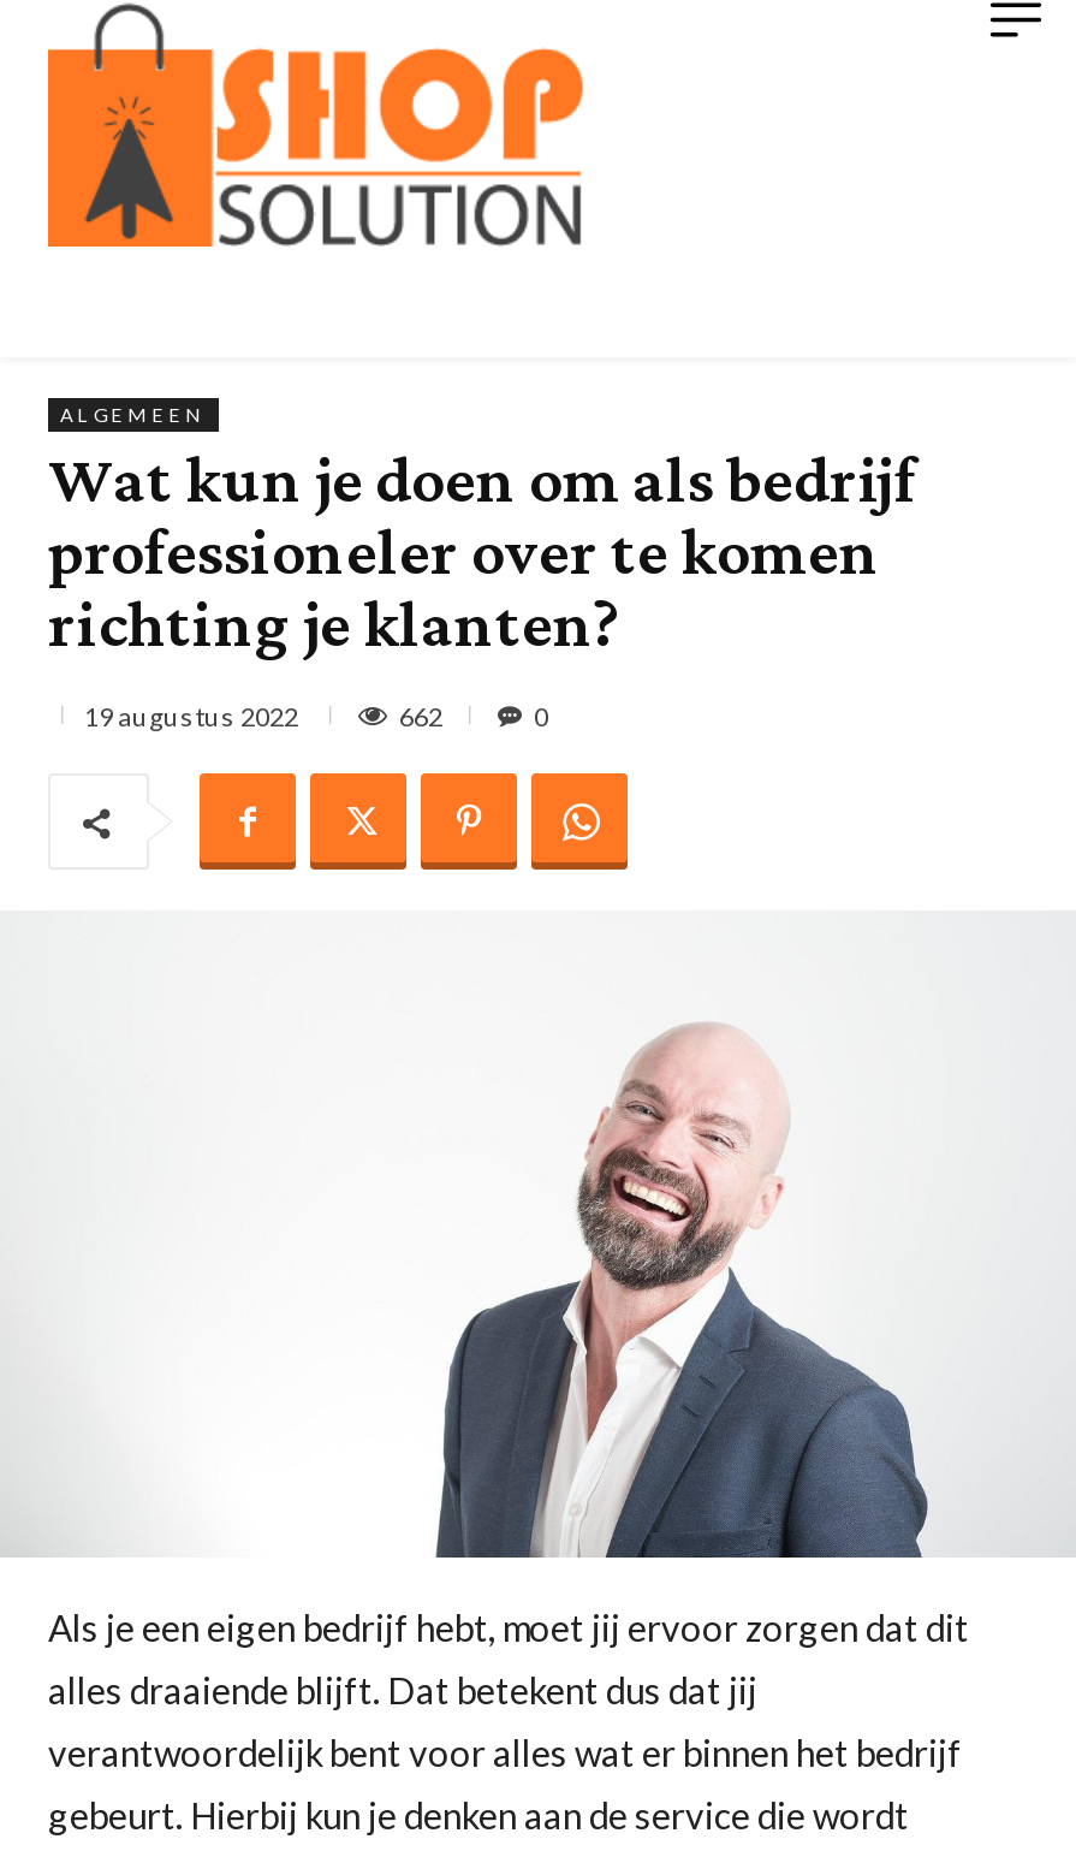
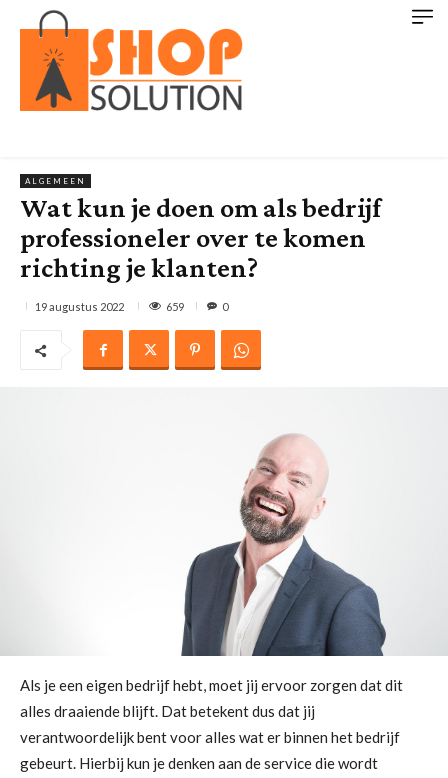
- 662
+ 659
